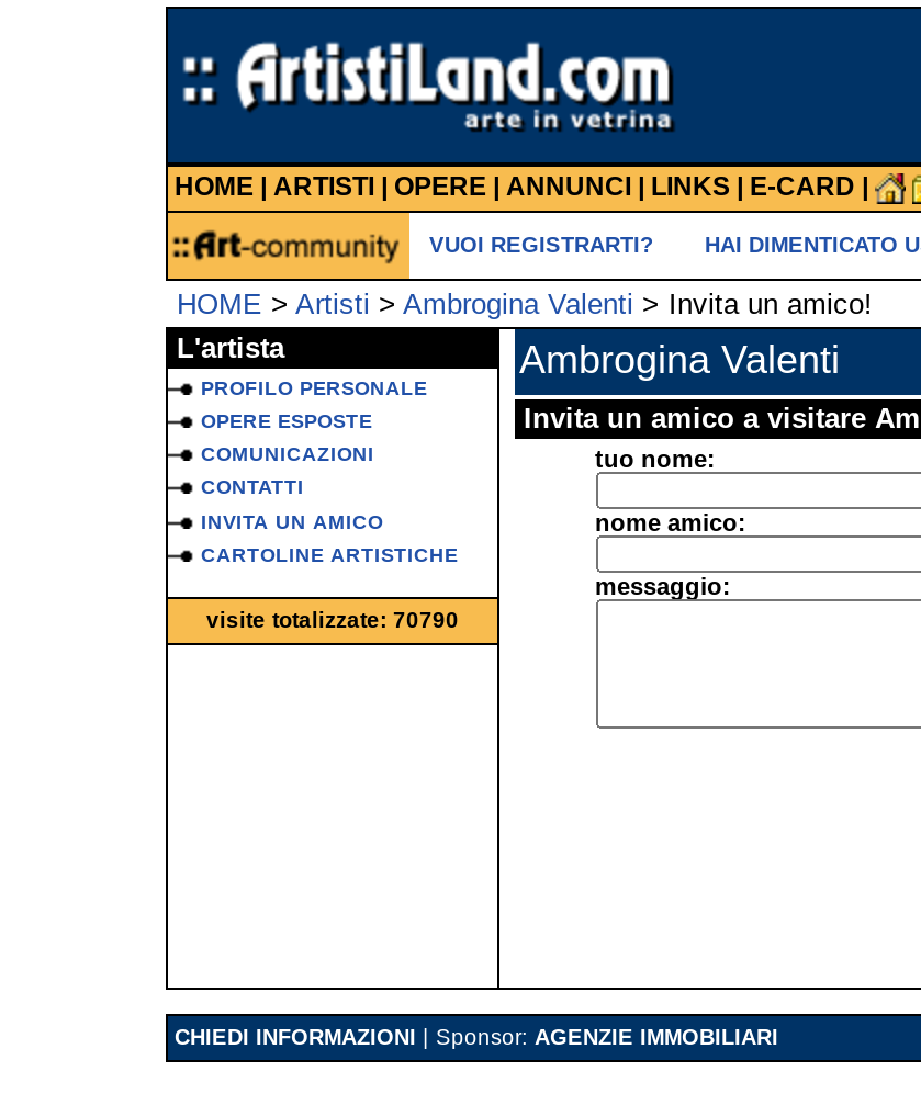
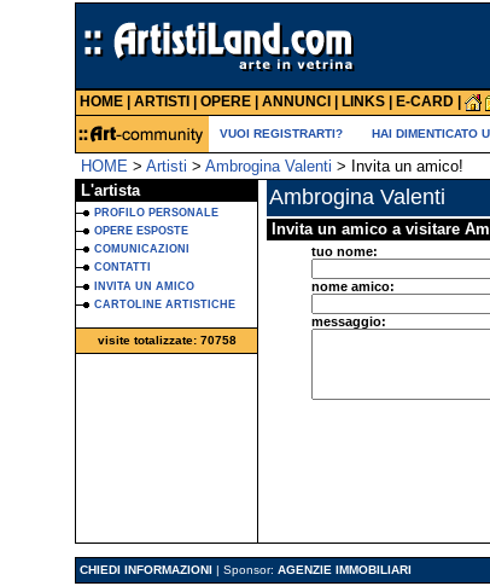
- visite totalizzate: 70790
+ visite totalizzate: 70758
